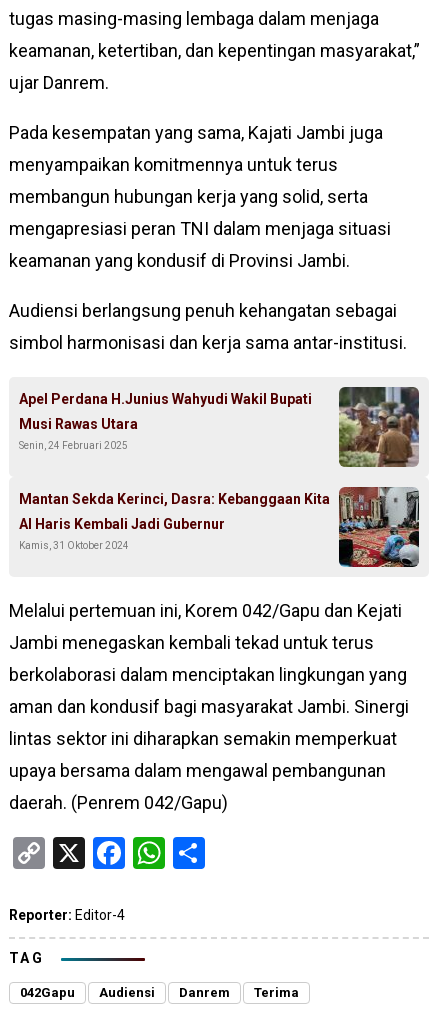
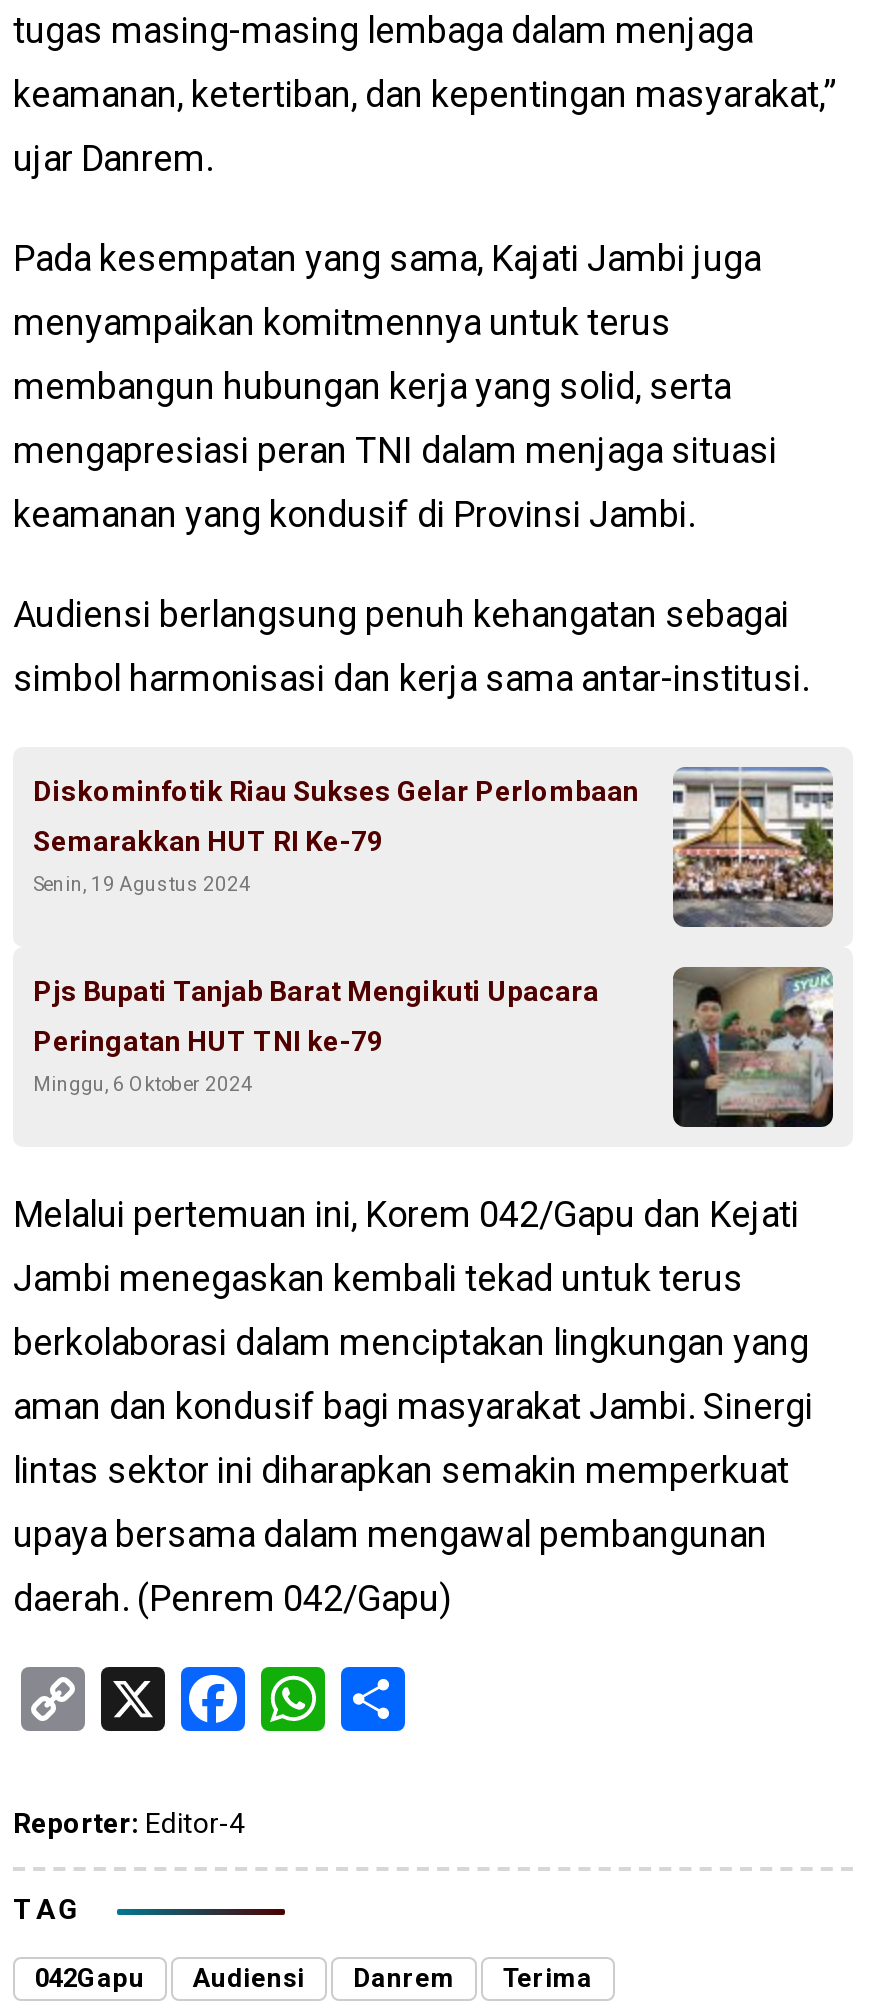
- [image]
- Apel Perdana H.Junius Wahyudi Wakil Bupati
+ [image]
+ Diskominfotik Riau Sukses Gelar Perlombaan

- Musi Rawas Utara
+ Semarakkan HUT RI Ke-79

- Senin, 24 Februari 2025
+ Senin, 19 Agustus 2024

- [image]
- Mantan Sekda Kerinci, Dasra: Kebanggaan Kita
+ [image]
+ Pjs Bupati Tanjab Barat Mengikuti Upacara

- Al Haris Kembali Jadi Gubernur
+ Peringatan HUT TNI ke-79

- Kamis, 31 Oktober 2024
+ Minggu, 6 Oktober 2024
